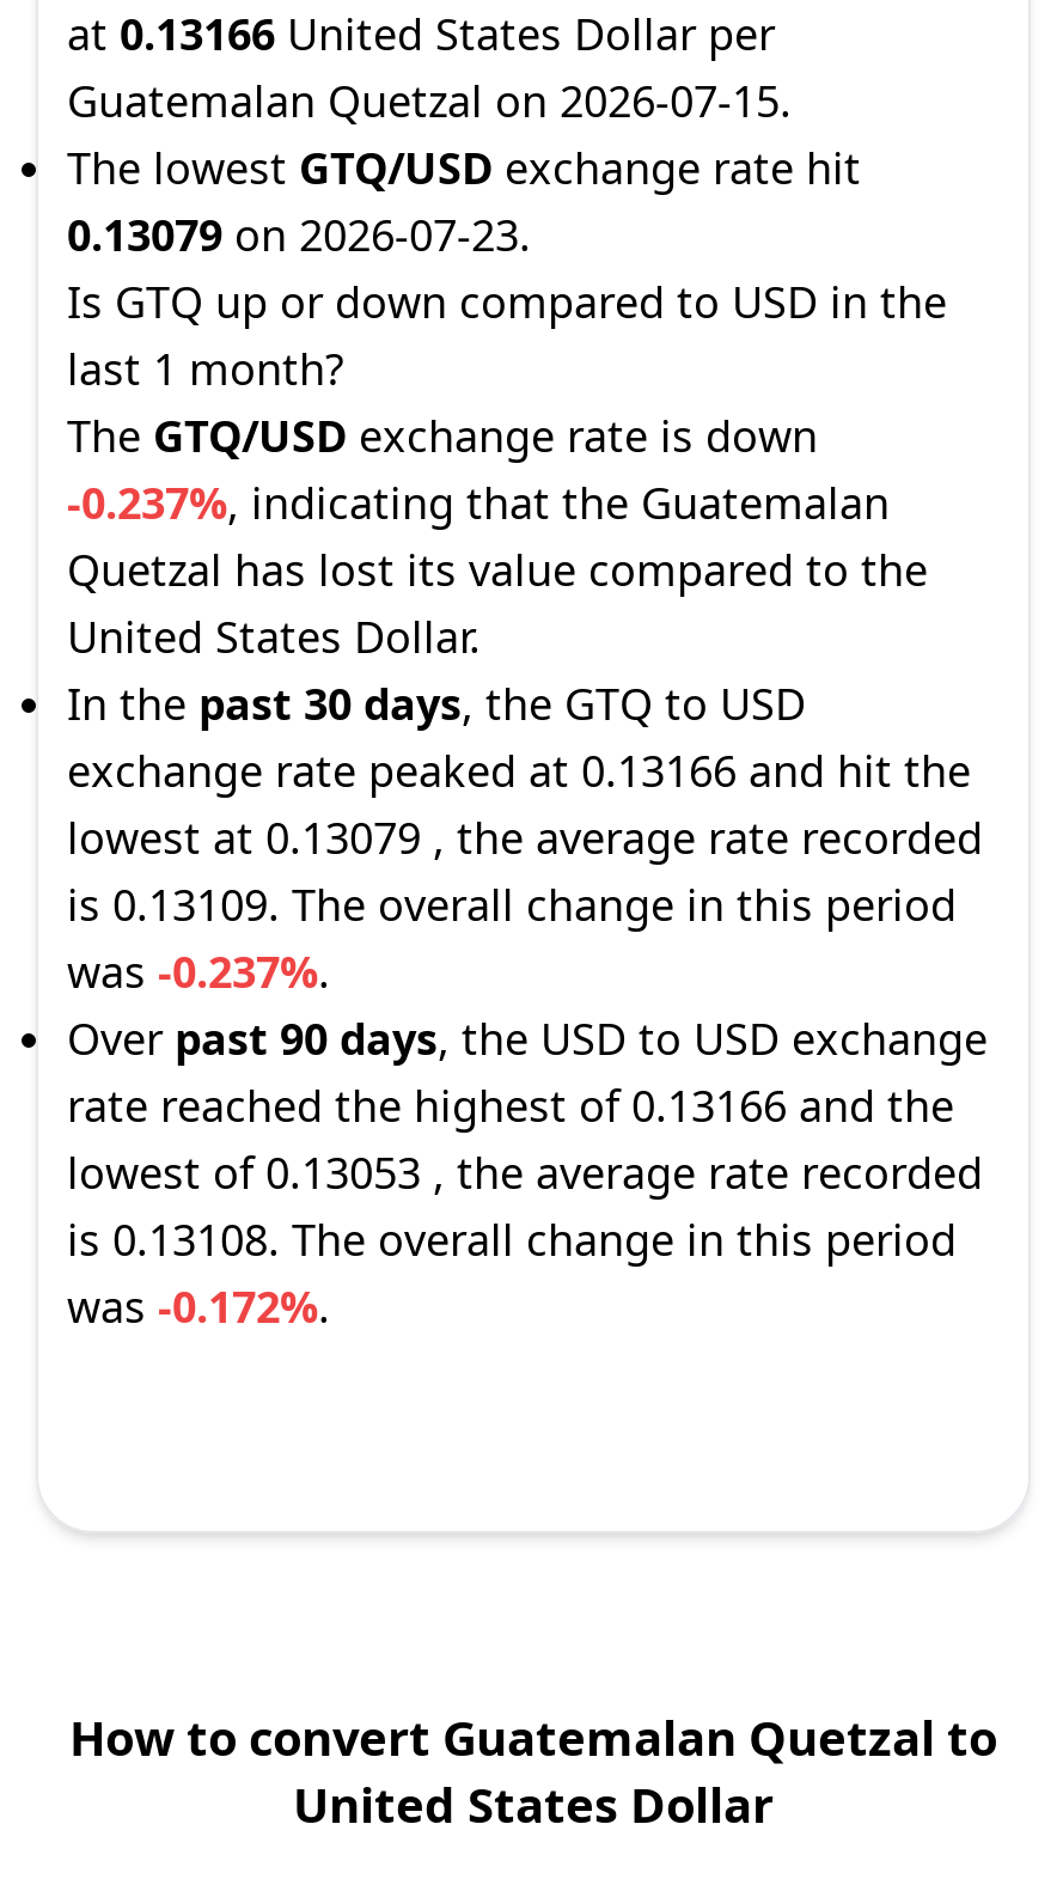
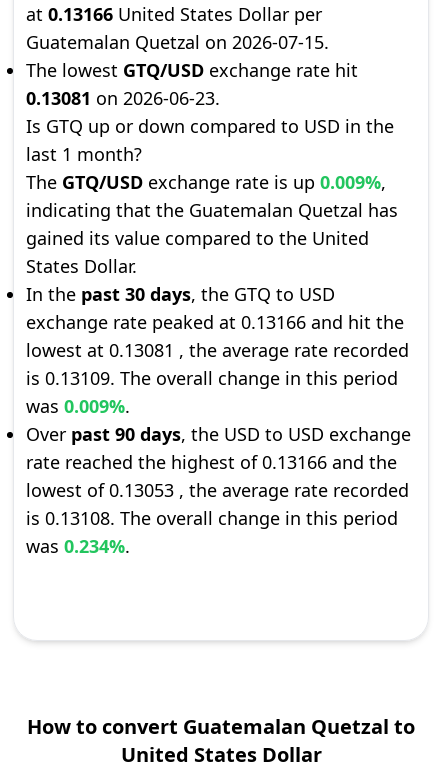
- 0.13079 on 2026-07-23.
+ 0.13081 on 2026-06-23.

- The GTQ/USD exchange rate is down
- -0.237%, indicating that the Guatemalan
- Quetzal has lost its value compared to the
- United States Dollar.
+ The GTQ/USD exchange rate is up 0.009%,
+ indicating that the Guatemalan Quetzal has
+ gained its value compared to the United
+ States Dollar.

- lowest at 0.13079 , the average rate recorded
+ lowest at 0.13081 , the average rate recorded

- was -0.237%.
+ was 0.009%.

- was -0.172%.
+ was 0.234%.
